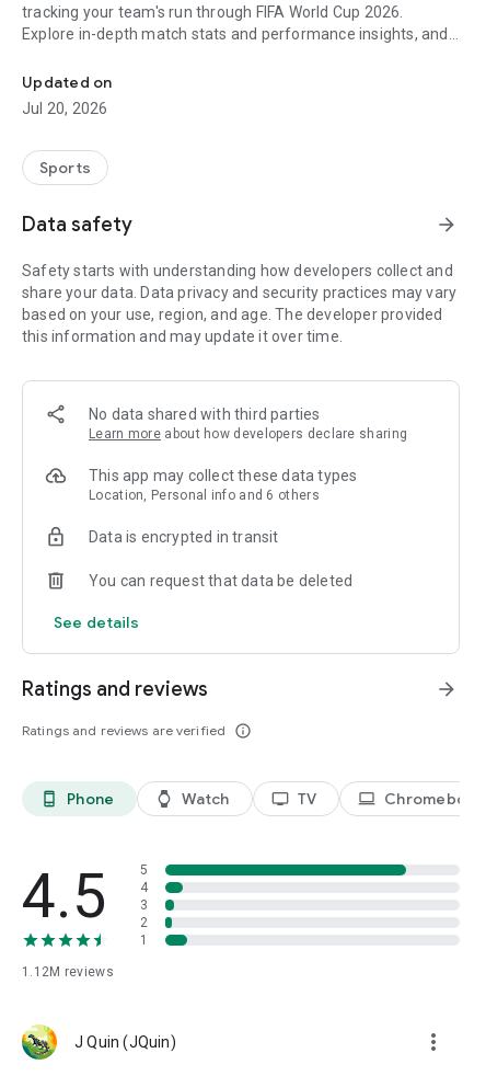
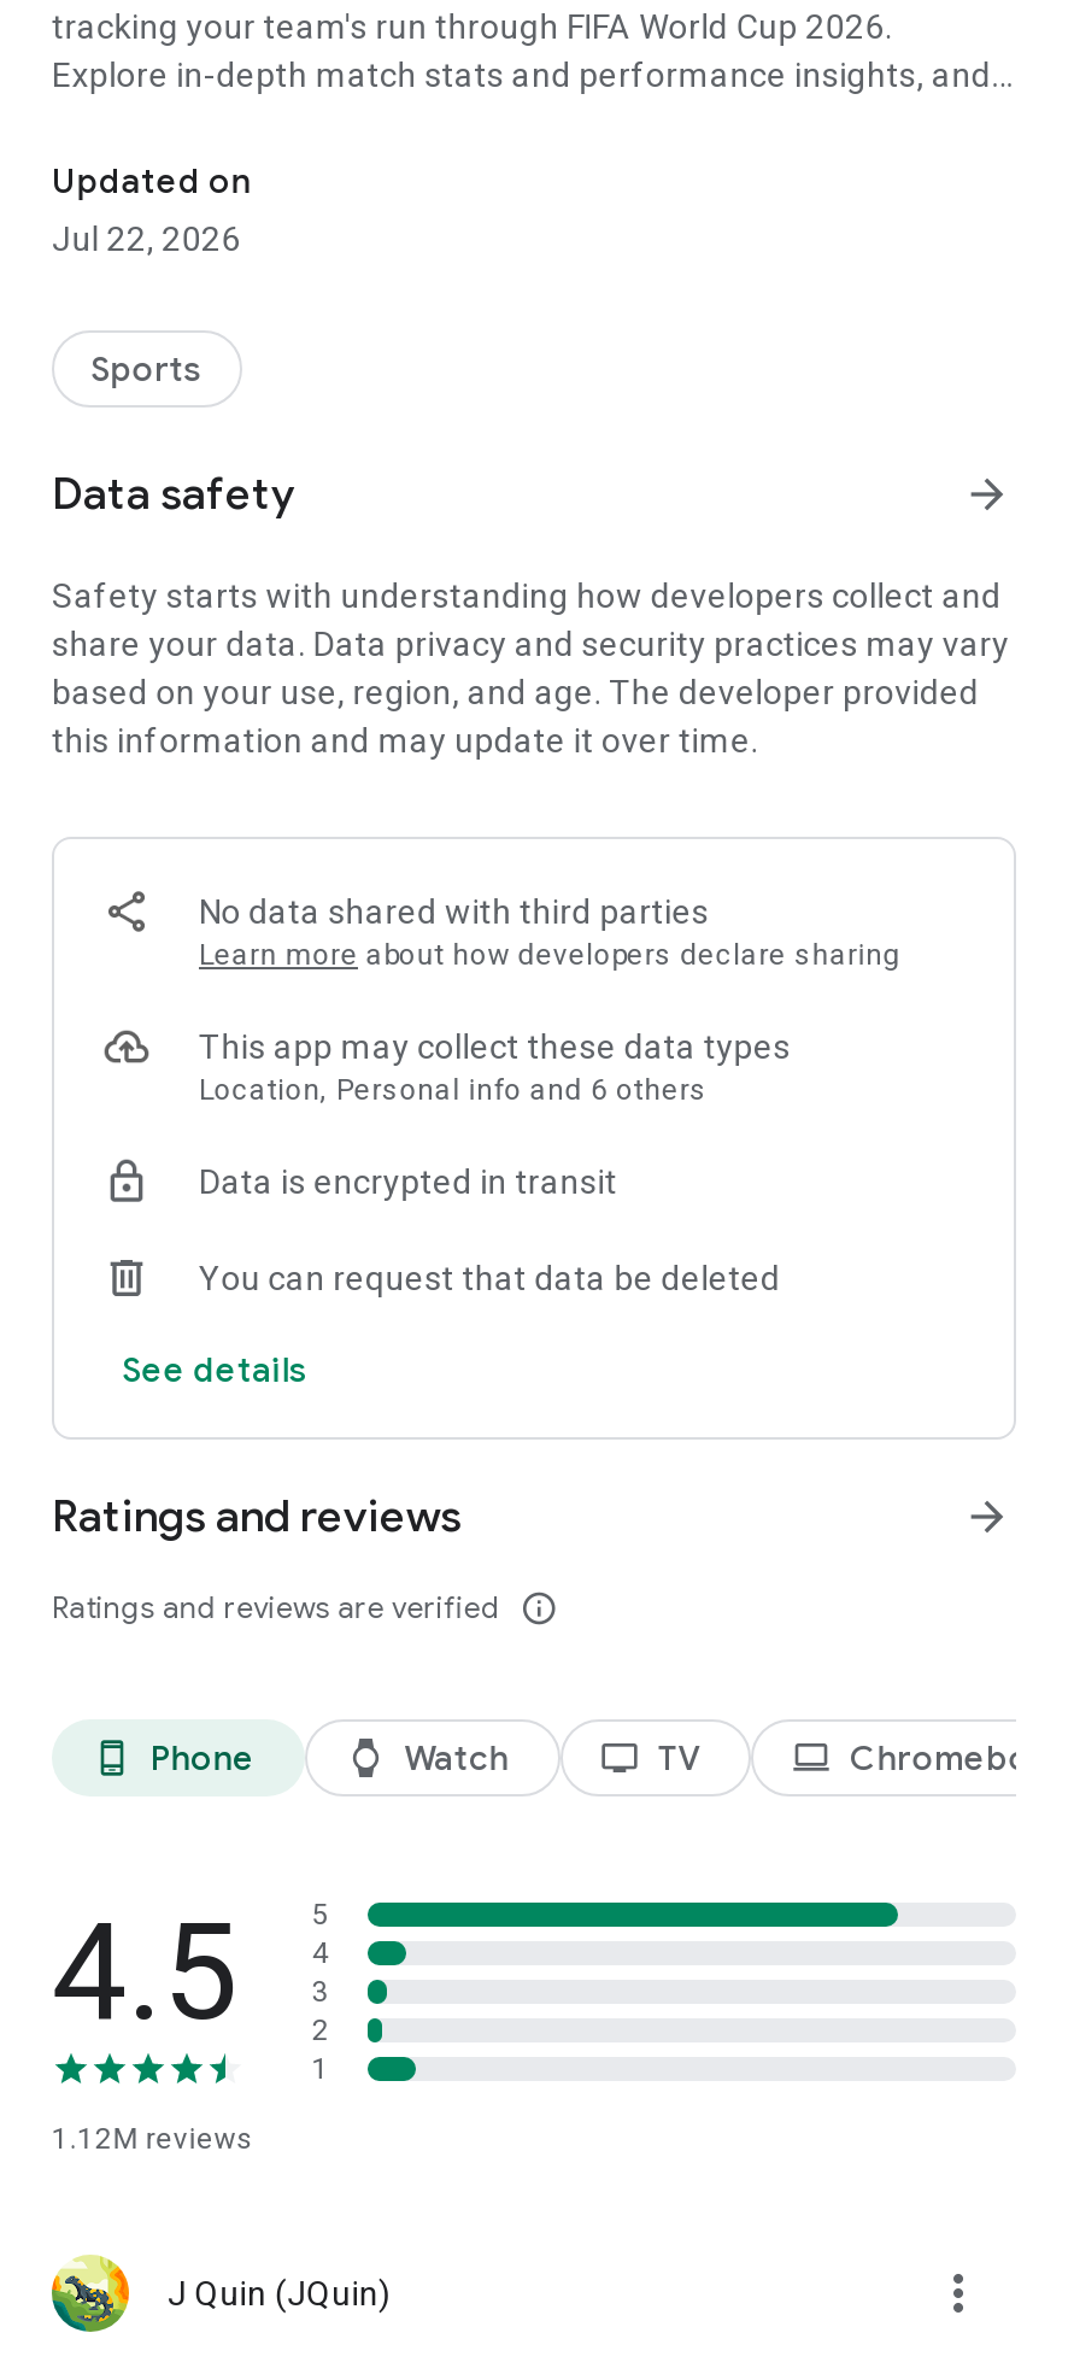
- Jul 20, 2026
+ Jul 22, 2026
